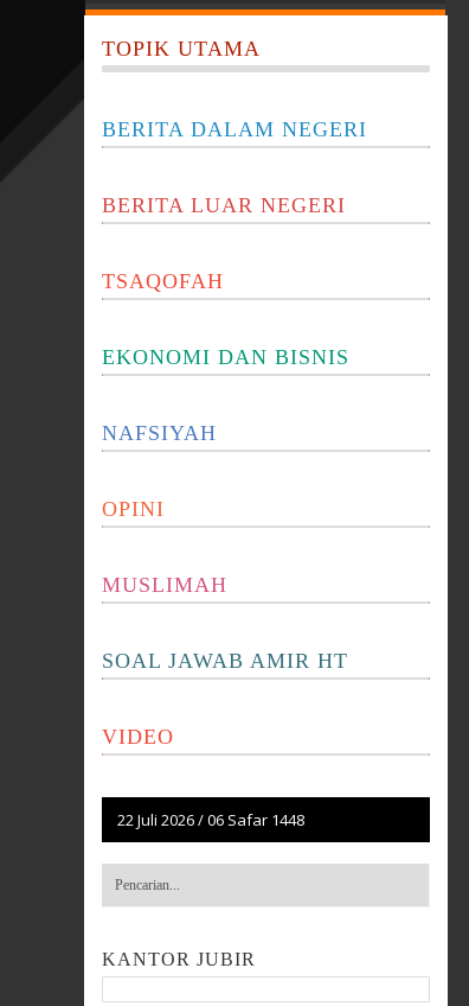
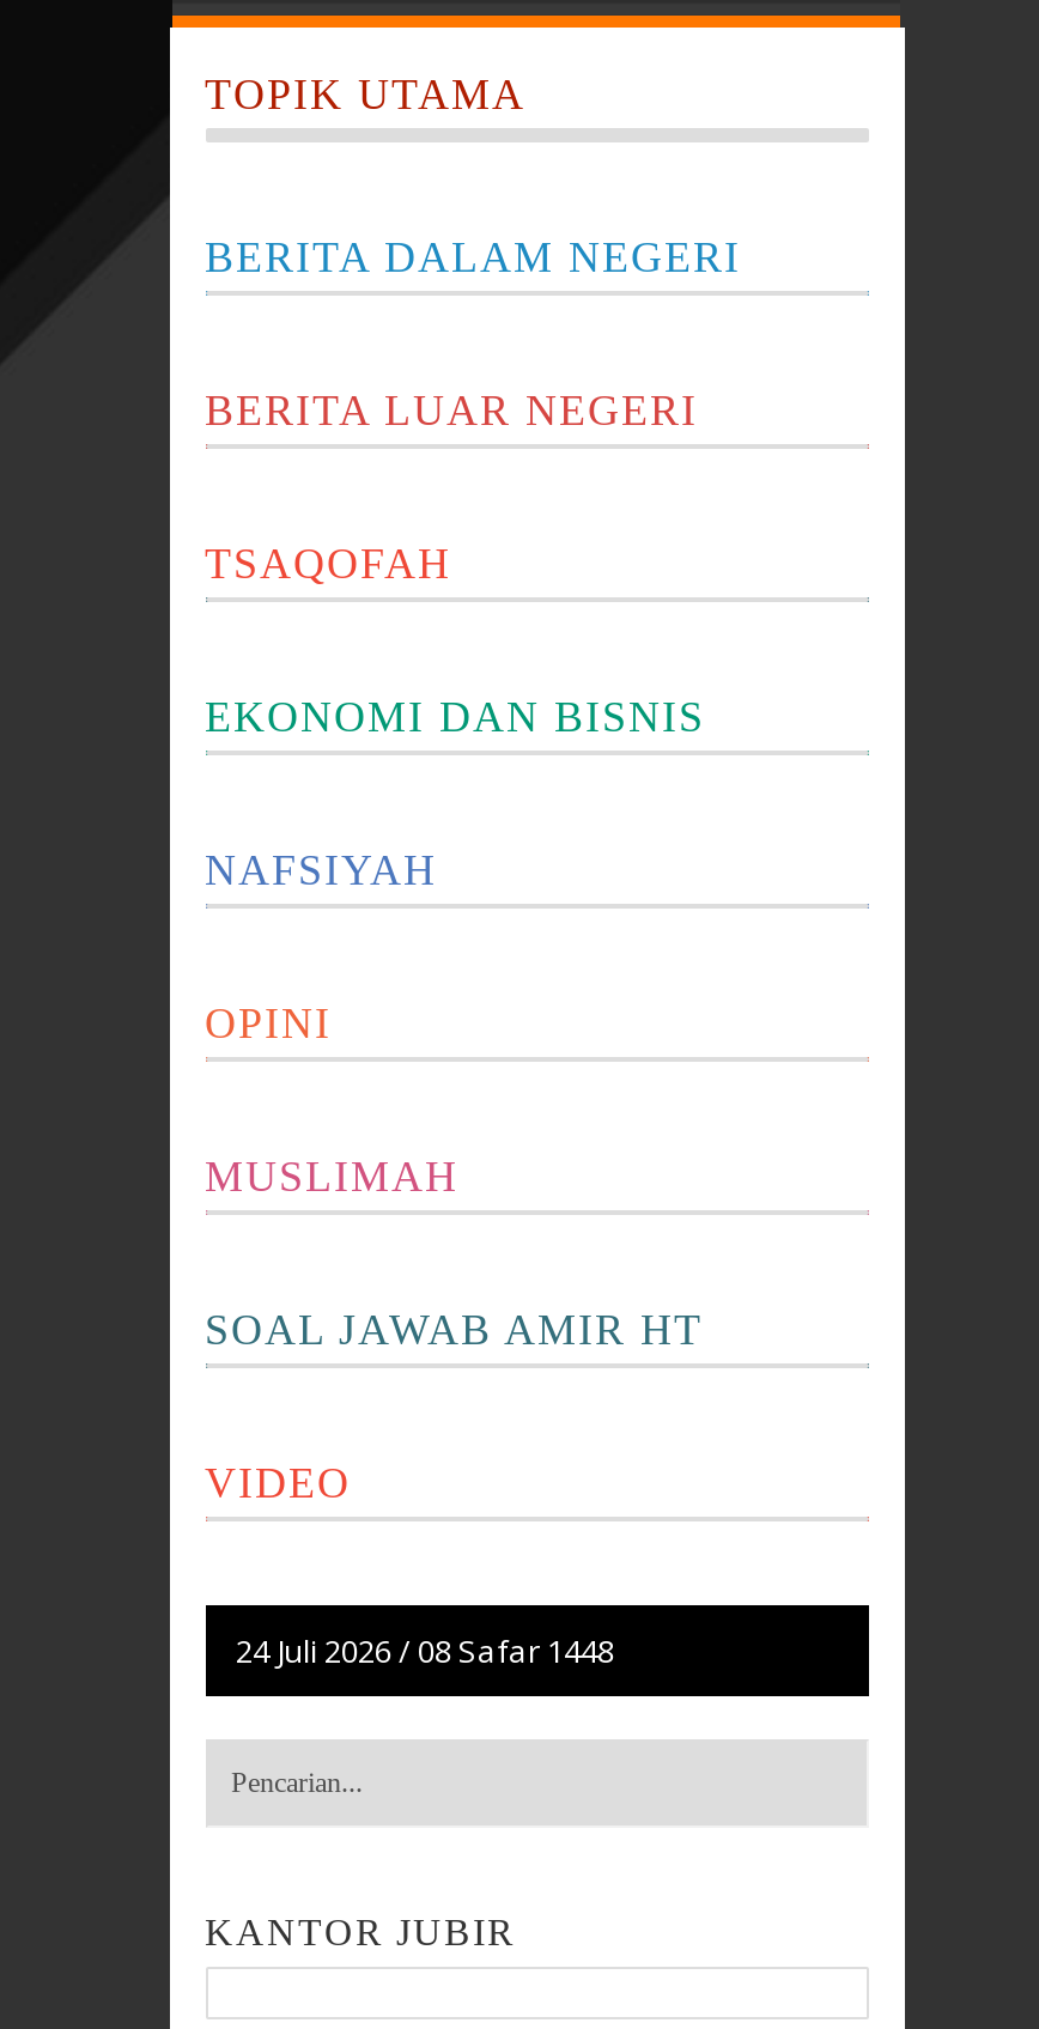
- 22 Juli 2026 / 06 Safar 1448
+ 24 Juli 2026 / 08 Safar 1448
